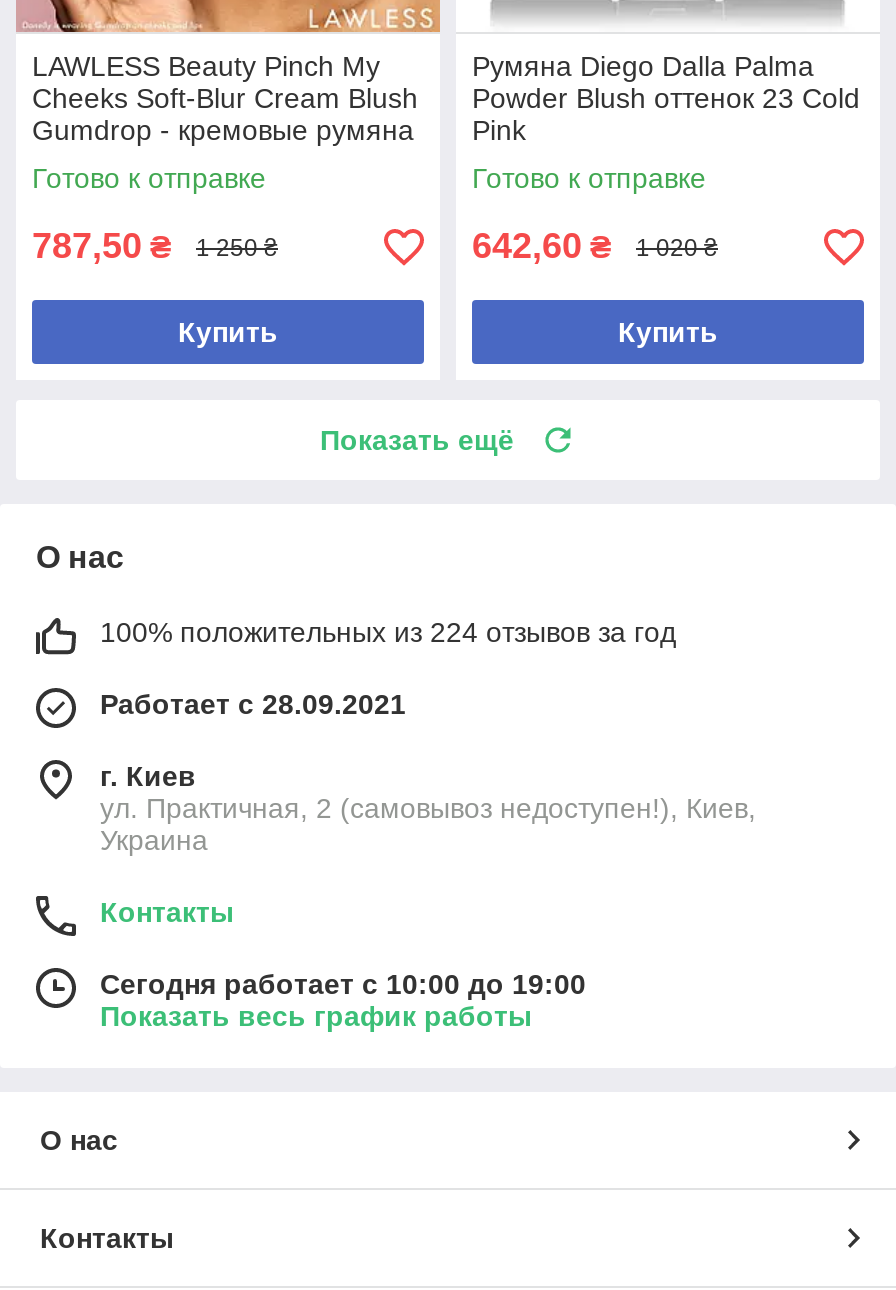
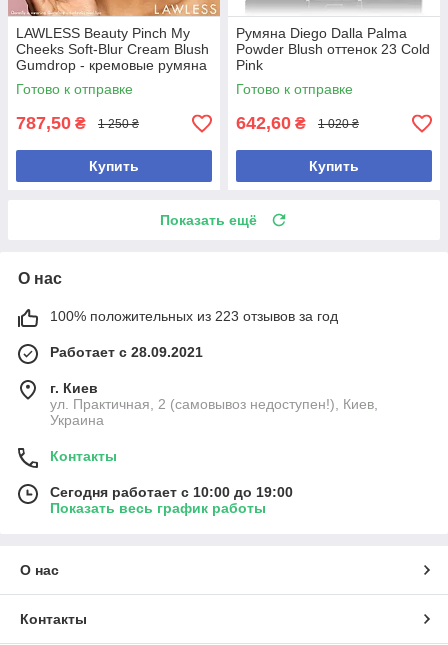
- 100% положительных из 224 отзывов за год
+ 100% положительных из 223 отзывов за год
